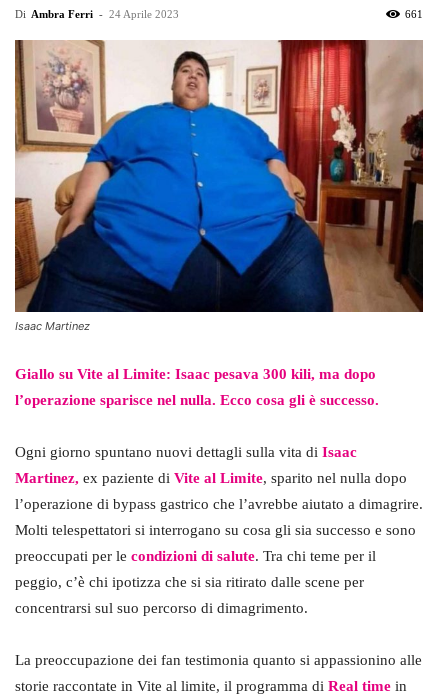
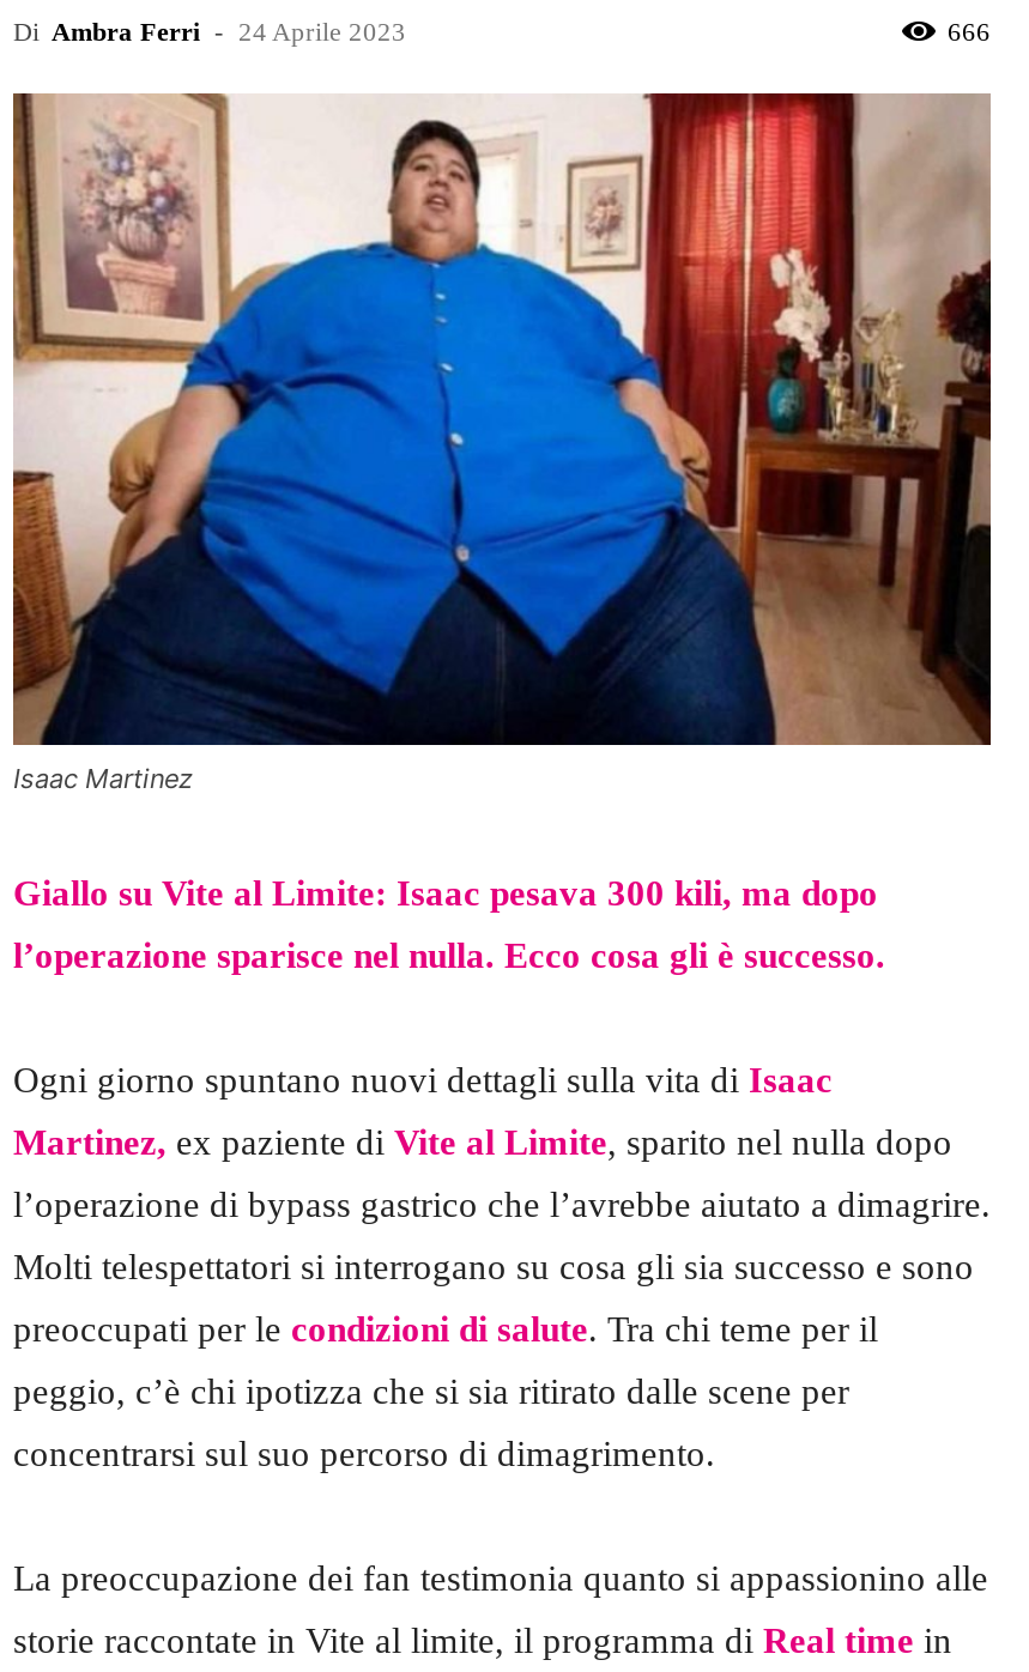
- 661
+ 666
